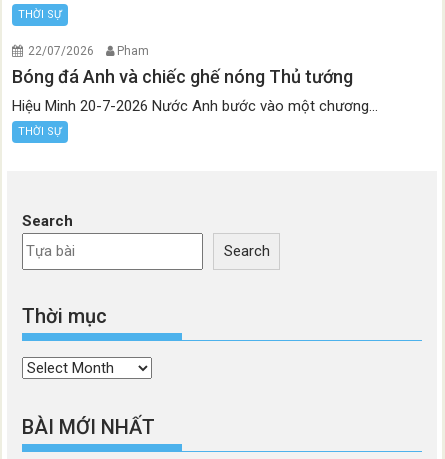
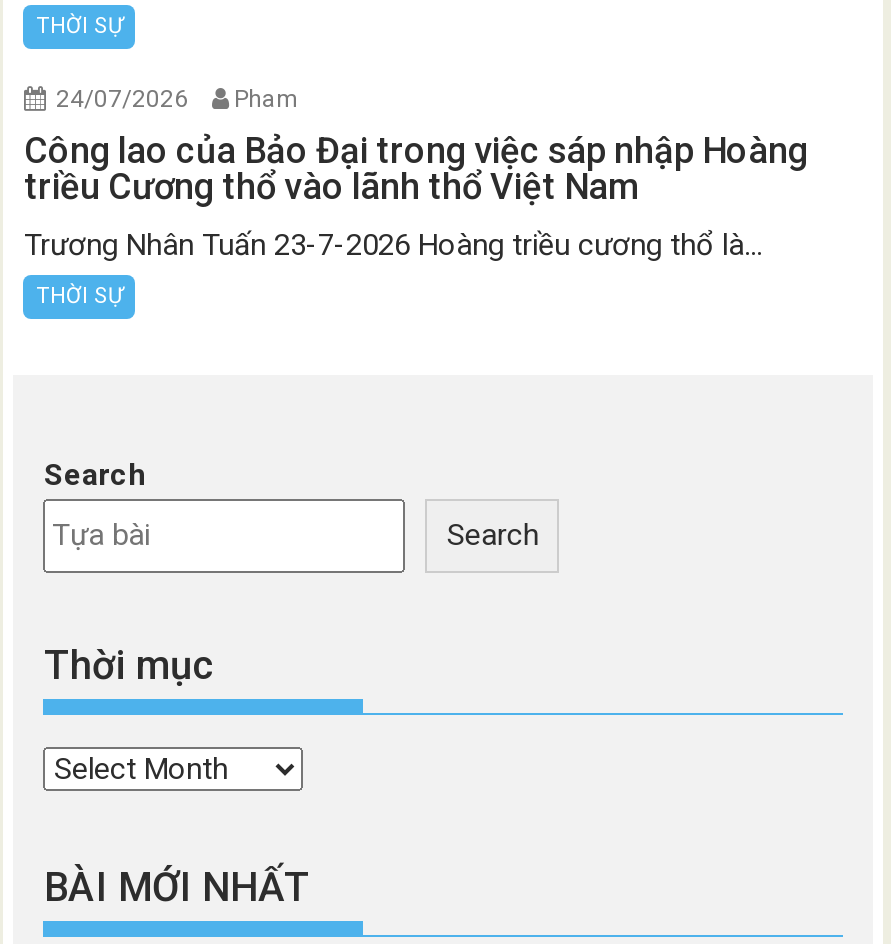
- 22/07/2026 Pham
+ 24/07/2026 Pham

- Bóng đá Anh và chiếc ghế nóng Thủ tướng
+ Công lao của Bảo Đại trong việc sáp nhập Hoàng
+ triều Cương thổ vào lãnh thổ Việt Nam

- Hiệu Minh 20-7-2026 Nước Anh bước vào một chương...
+ Trương Nhân Tuấn 23-7-2026 Hoàng triều cương thổ là...
